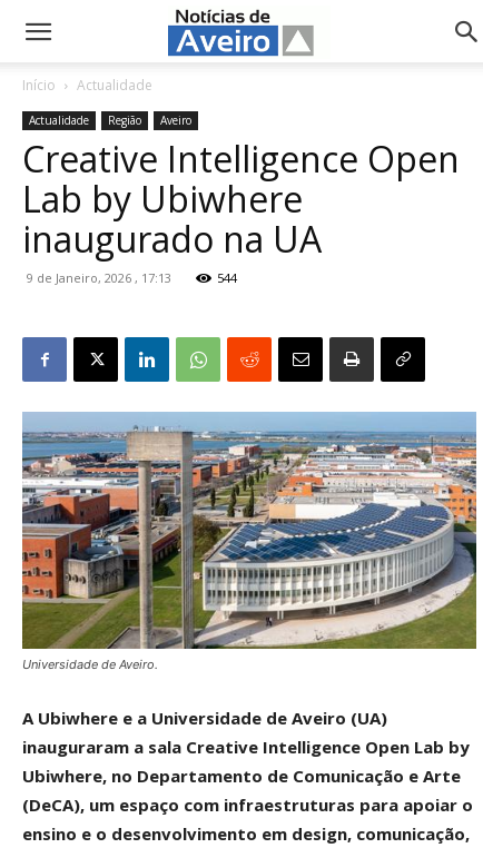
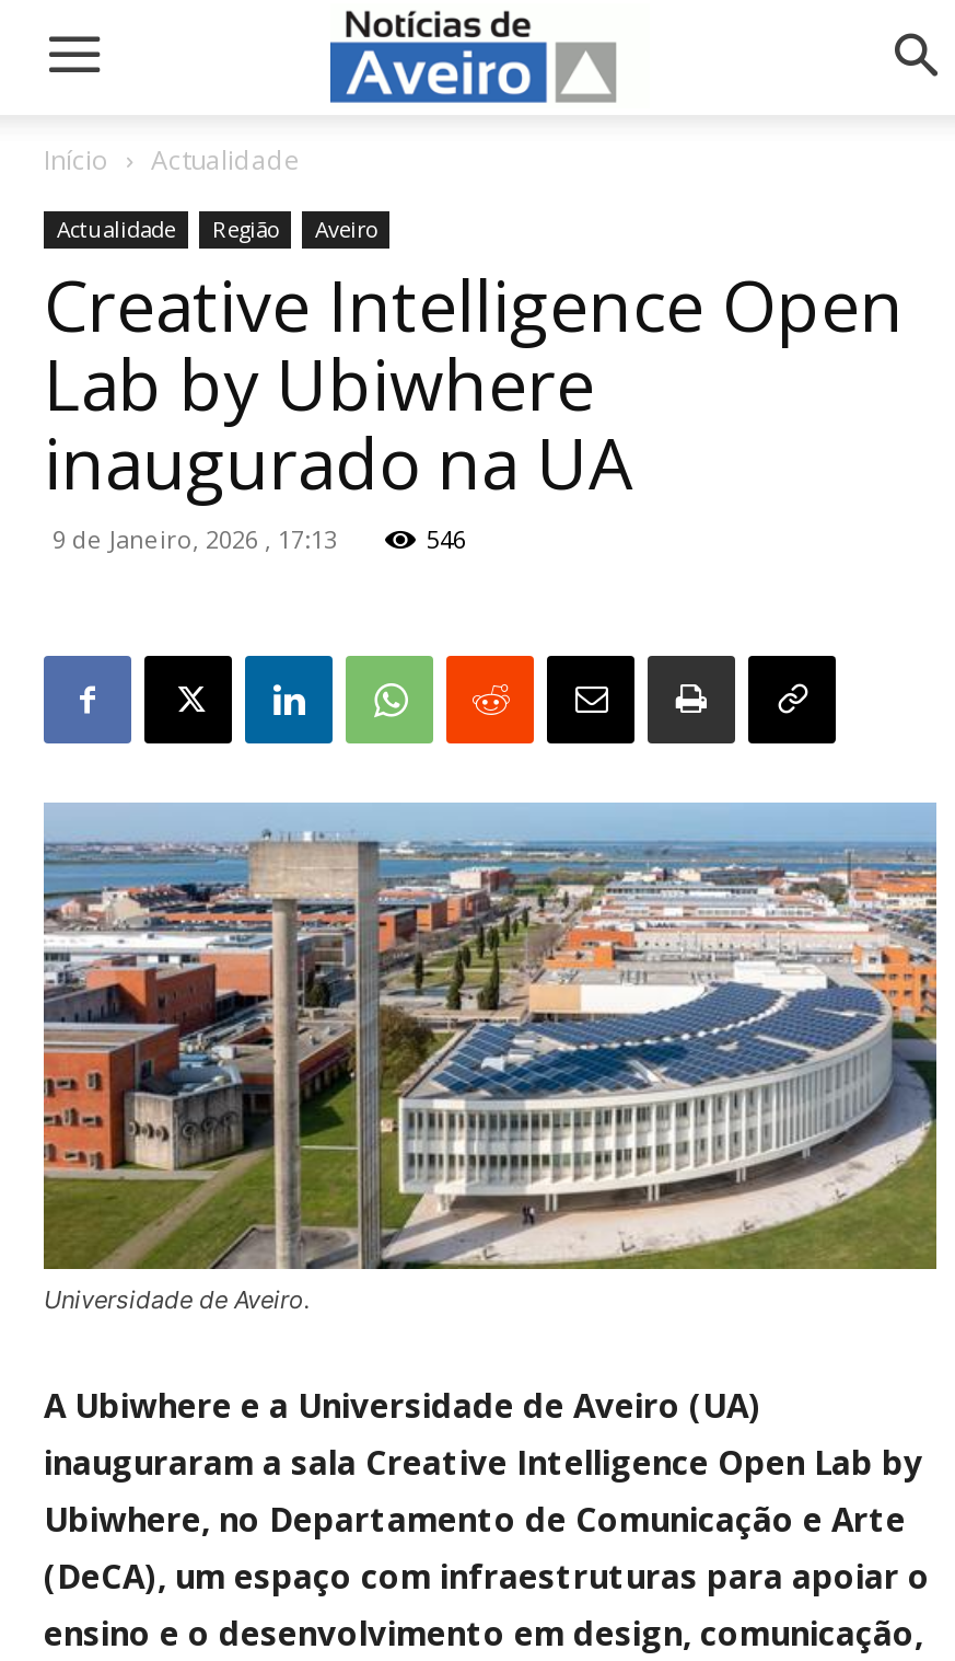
- 544
+ 546
